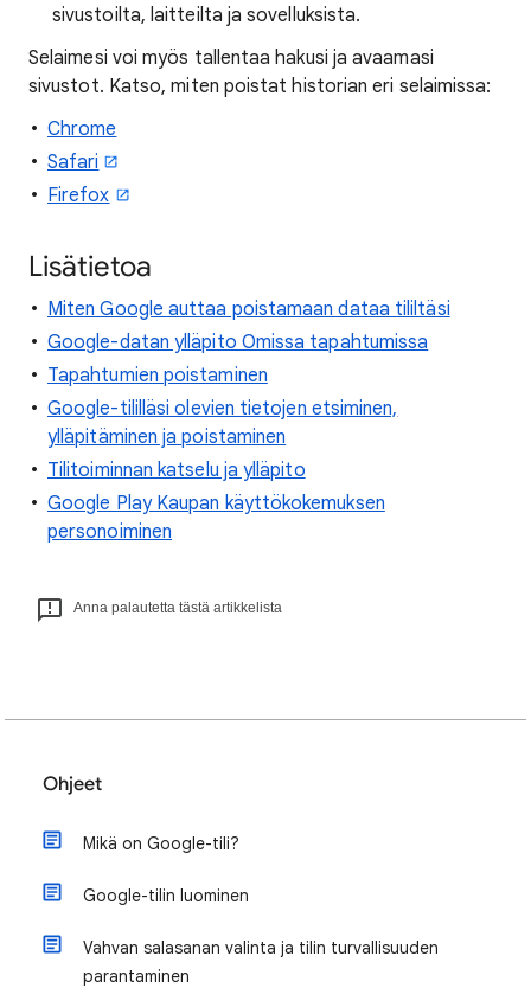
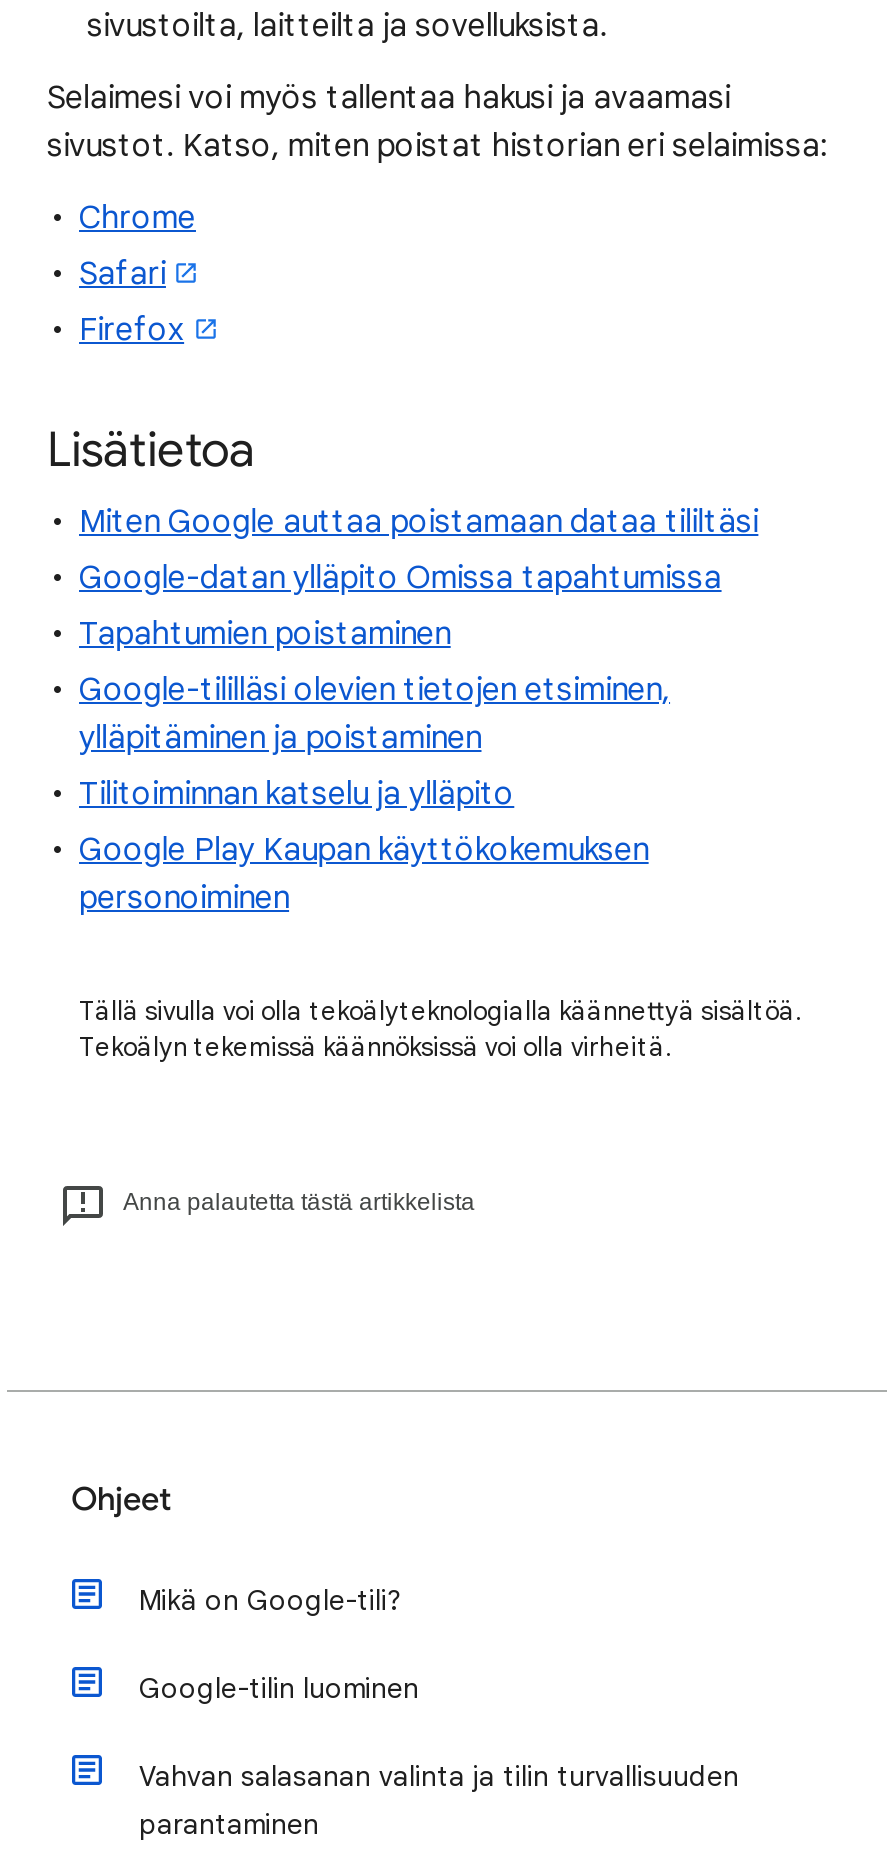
+ Tällä sivulla voi olla tekoälyteknologialla käännettyä sisältöä.
+ Tekoälyn tekemissä käännöksissä voi olla virheitä.
